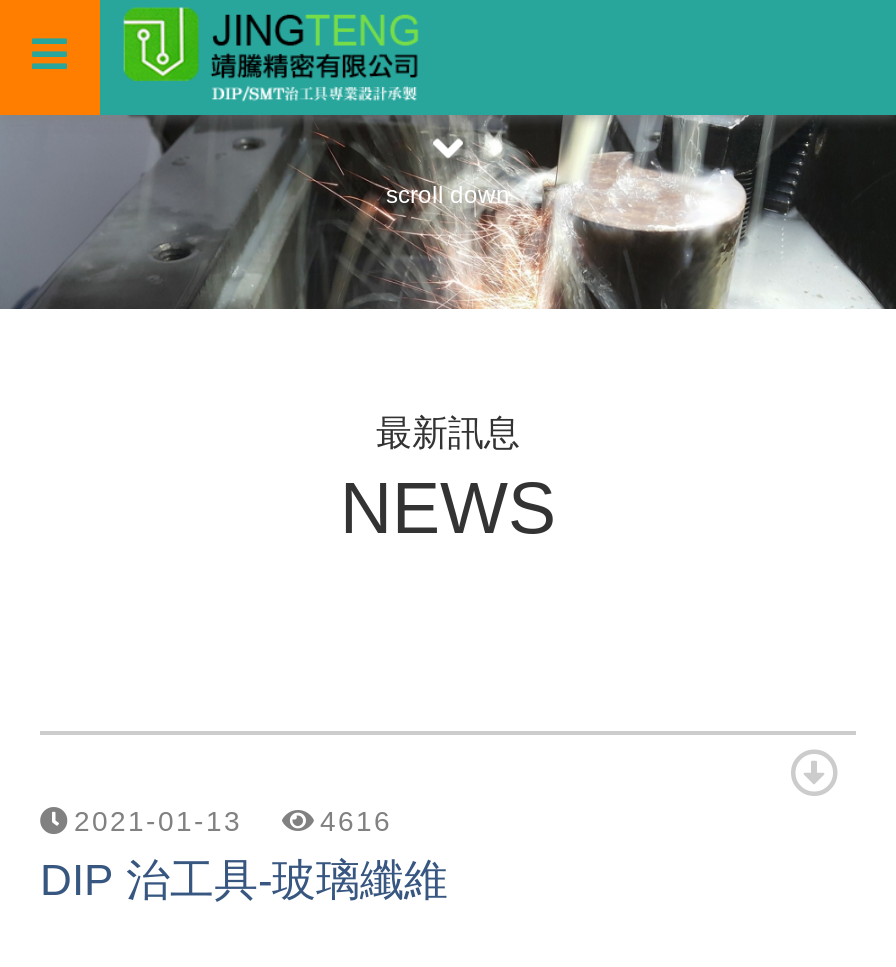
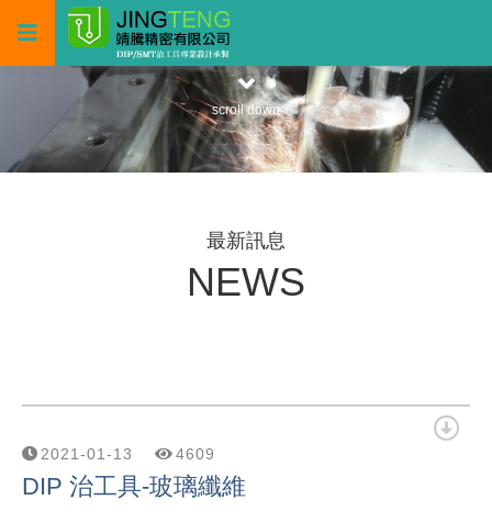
- 2021-01-13 4616
+ 2021-01-13 4609
